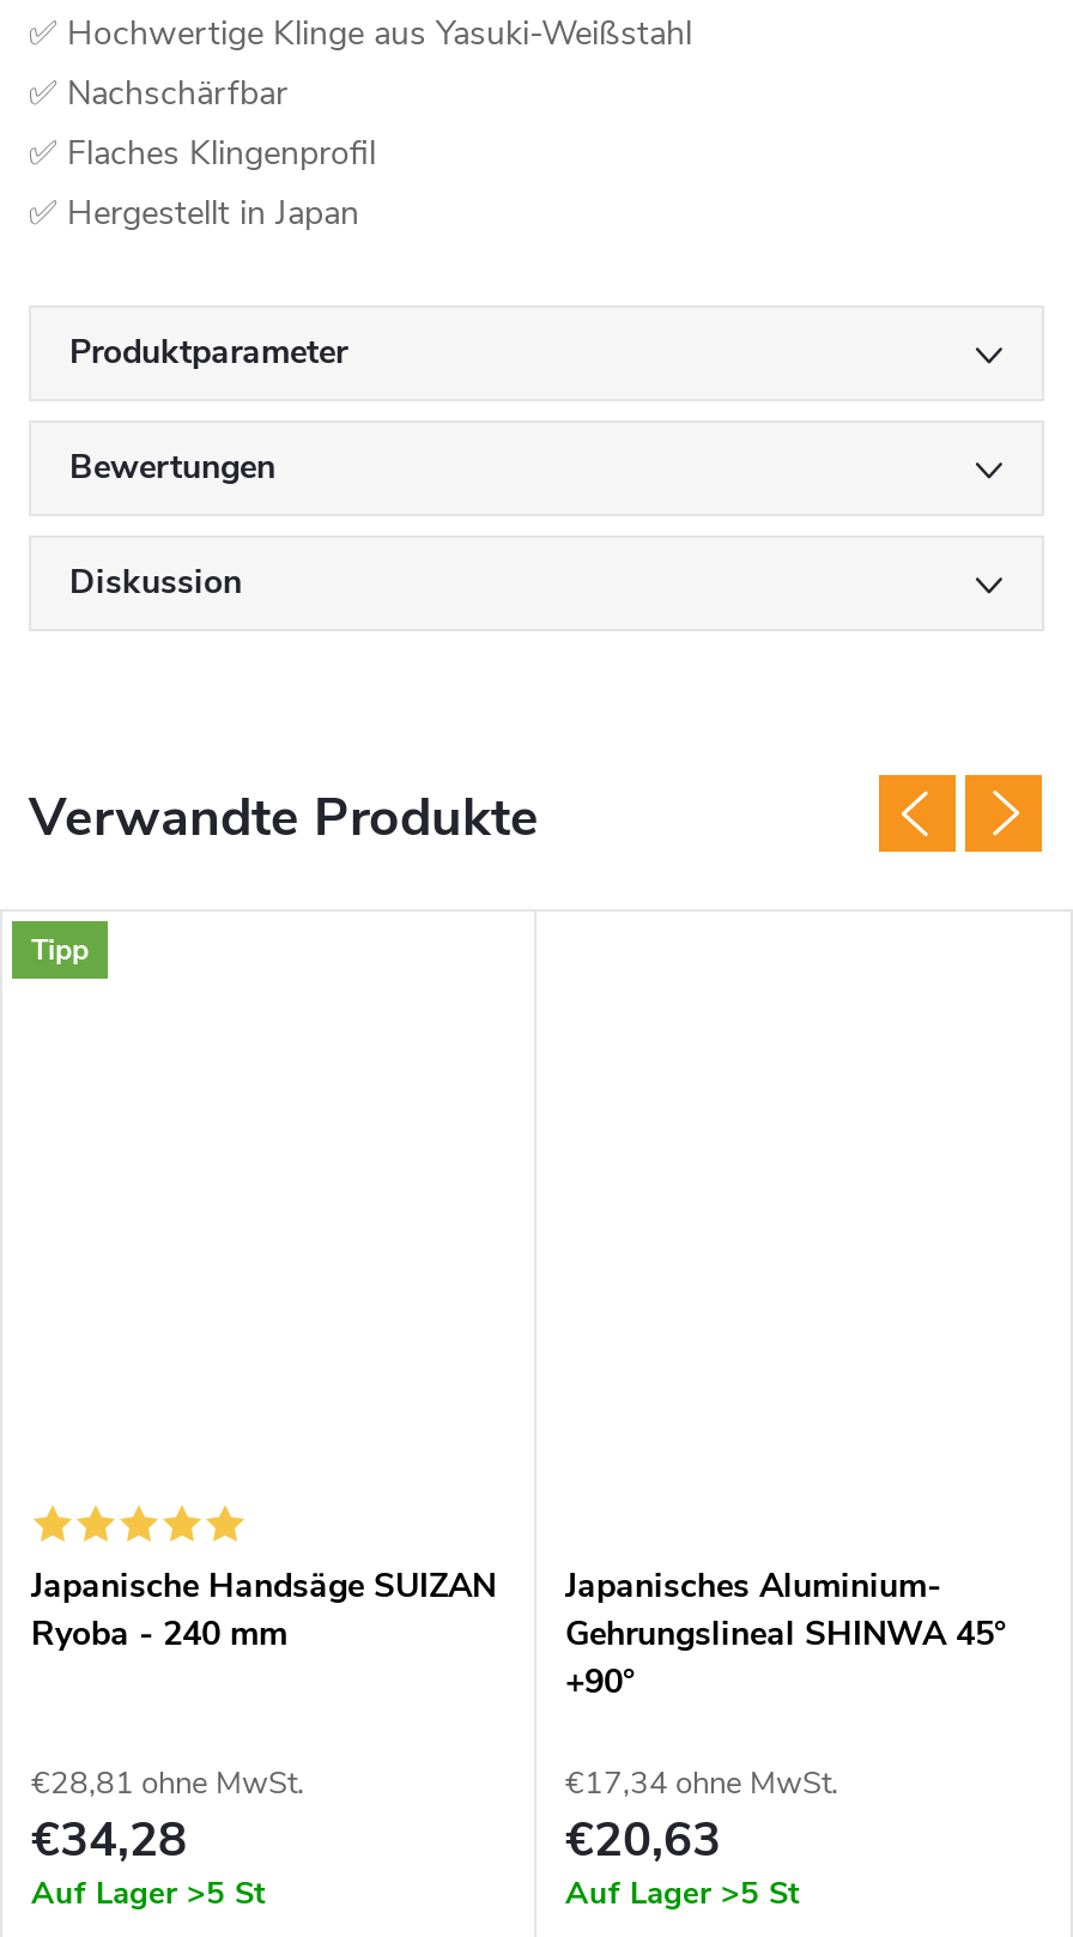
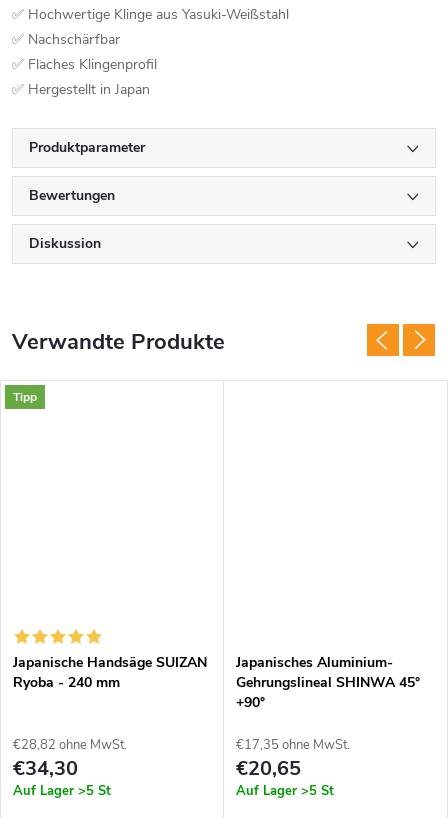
- €28,81 ohne MwSt.
+ €28,82 ohne MwSt.

- €17,34 ohne MwSt.
+ €17,35 ohne MwSt.

- €34,28
+ €34,30

- €20,63
+ €20,65
